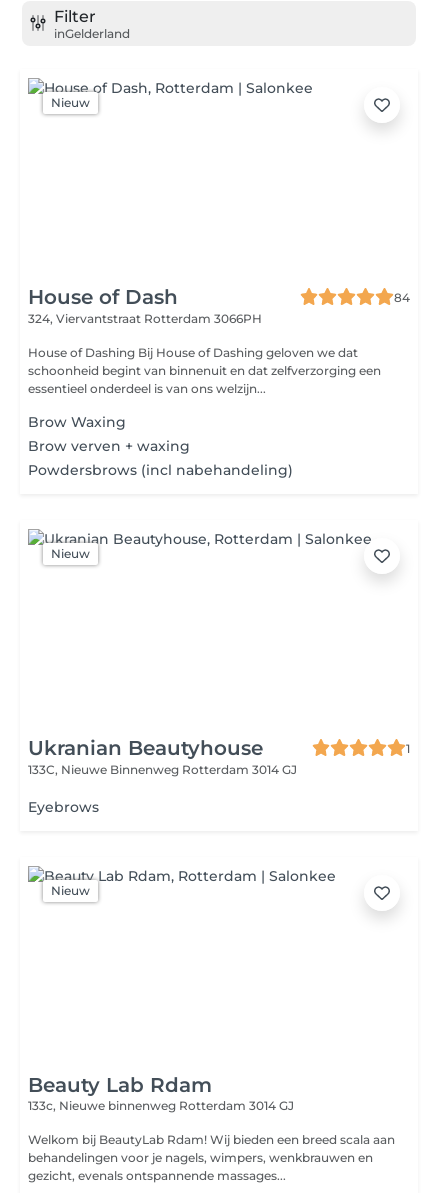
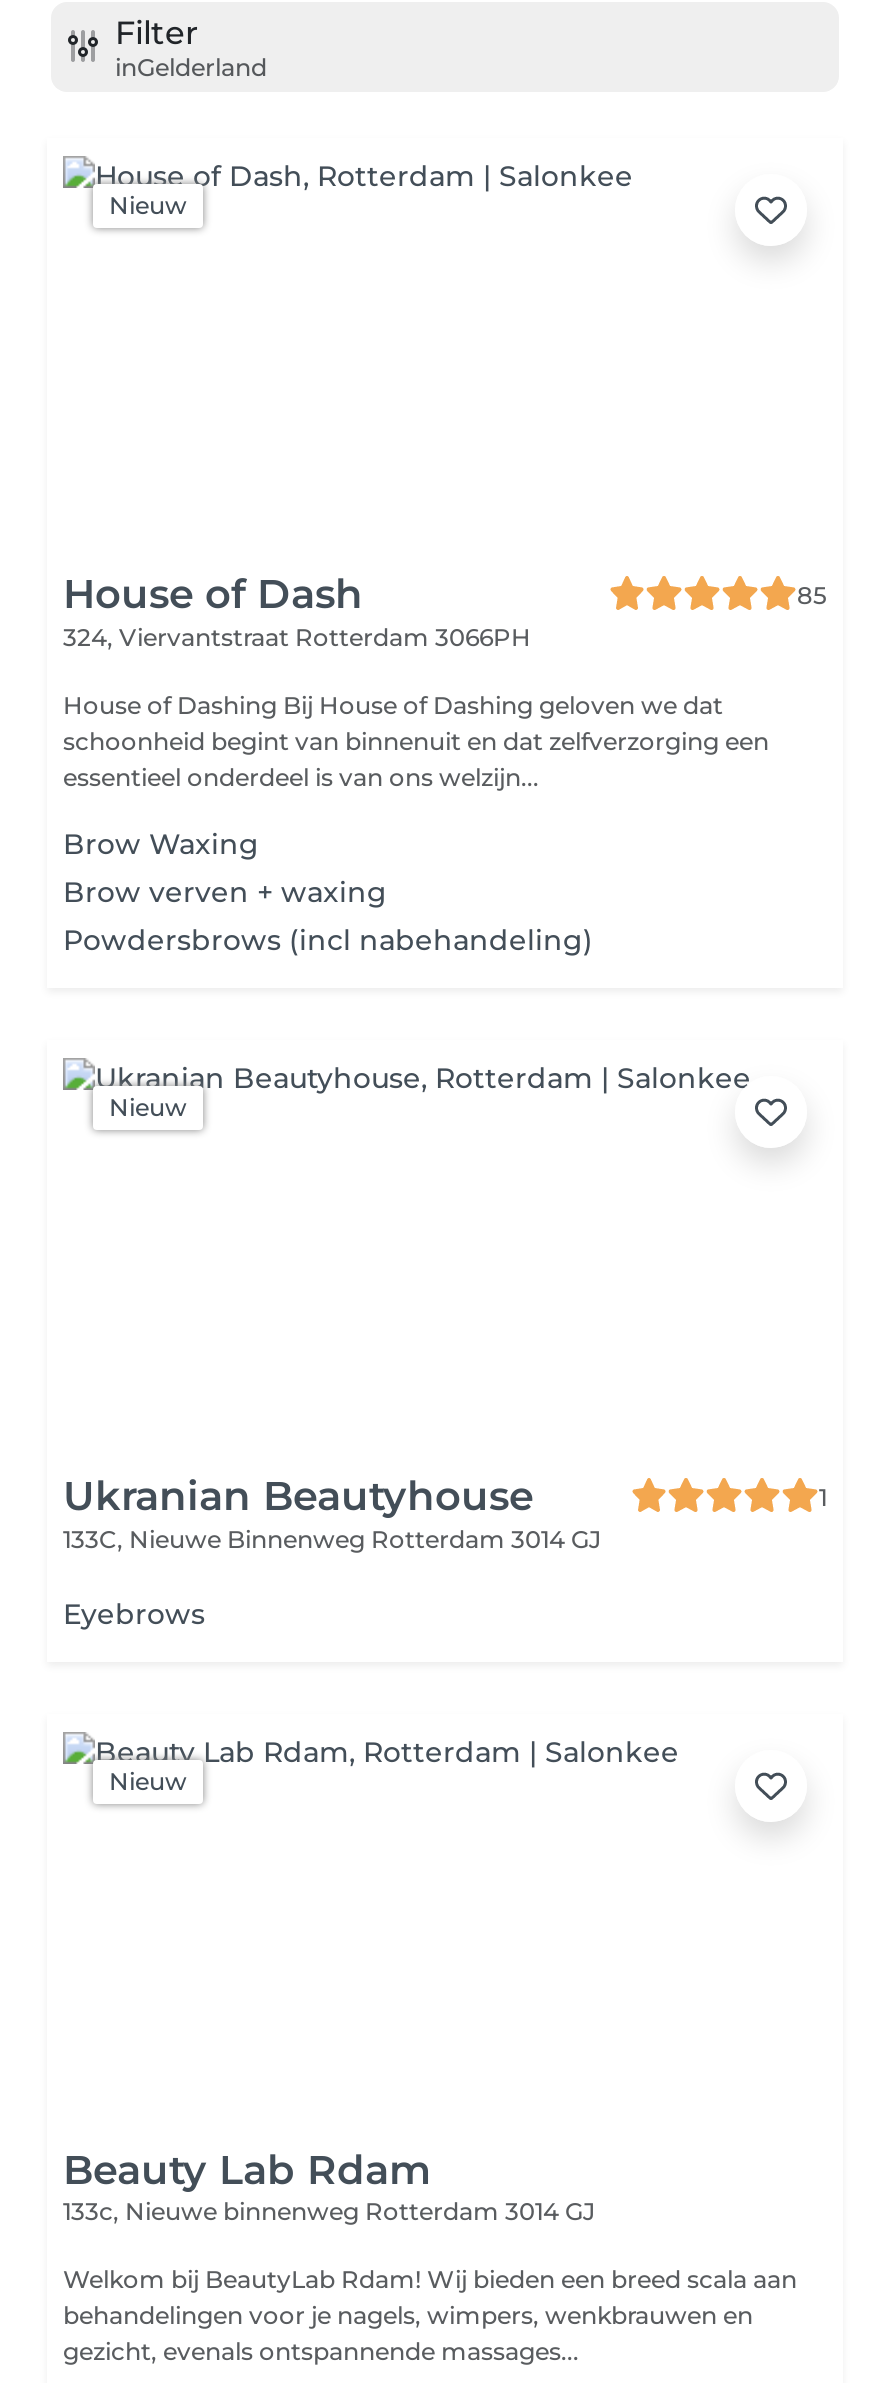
- 84
+ 85
